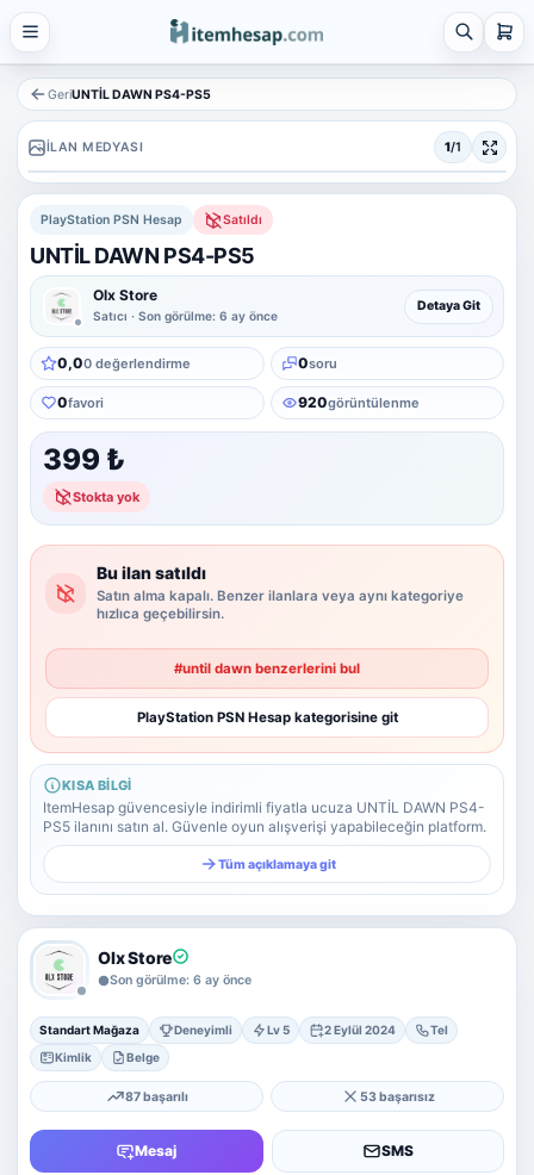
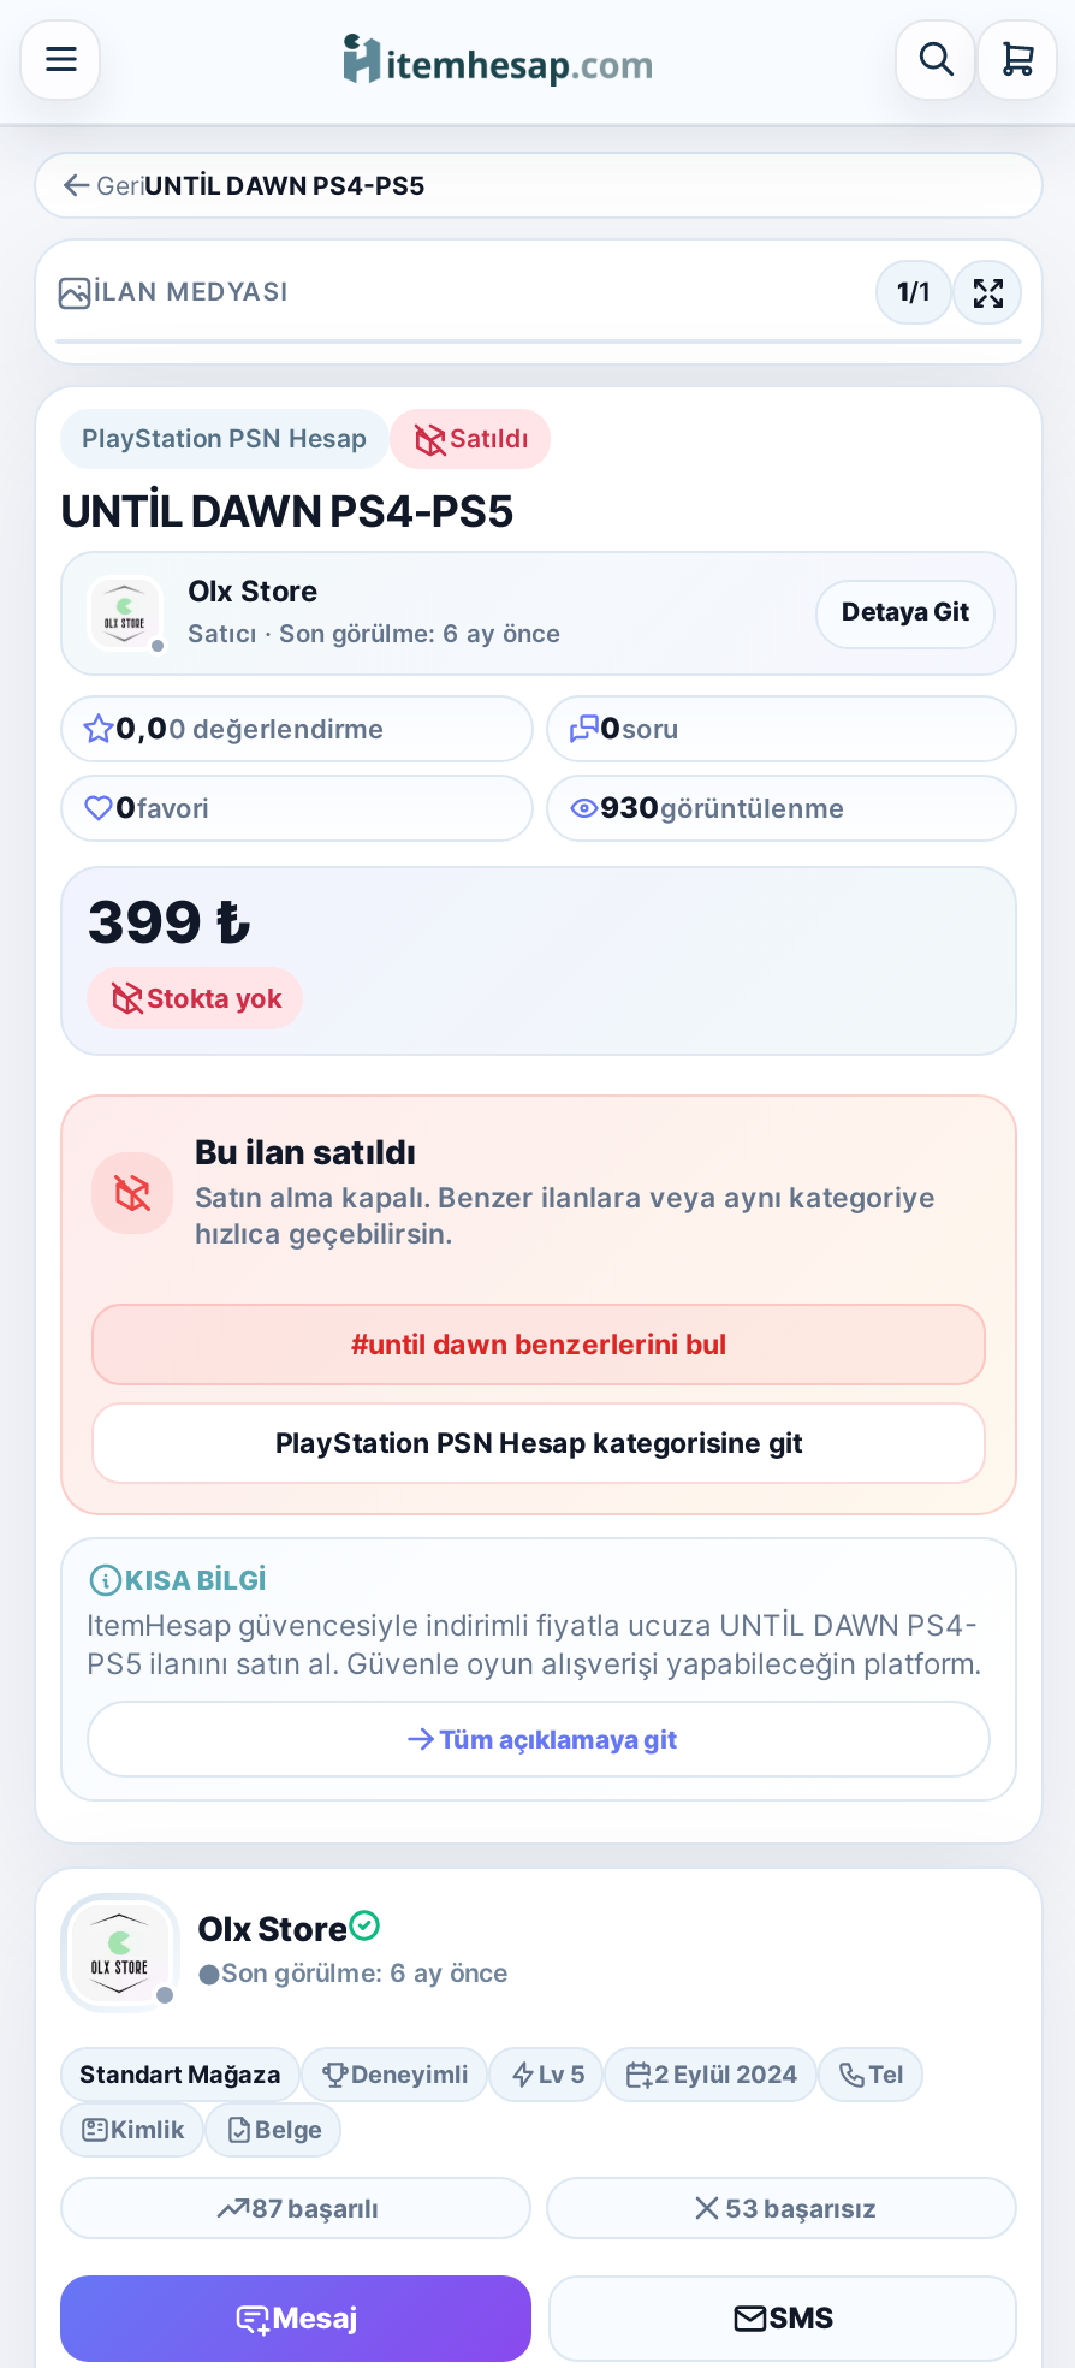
- 920görüntülenme
+ 930görüntülenme
